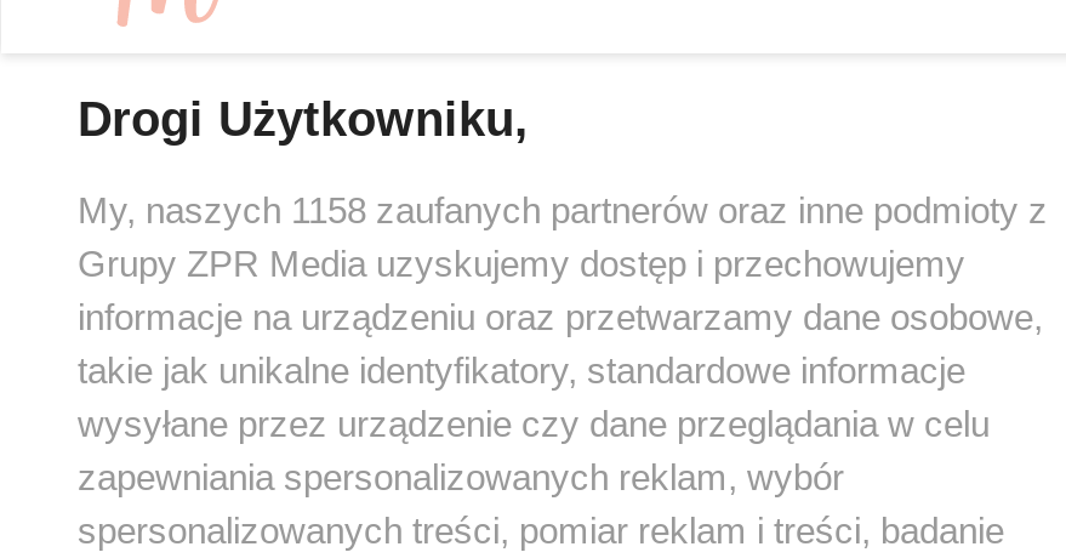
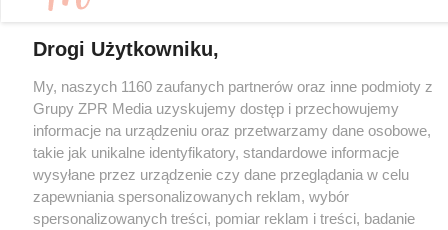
- My, naszych 1158 zaufanych partnerów oraz inne podmioty z
+ My, naszych 1160 zaufanych partnerów oraz inne podmioty z
